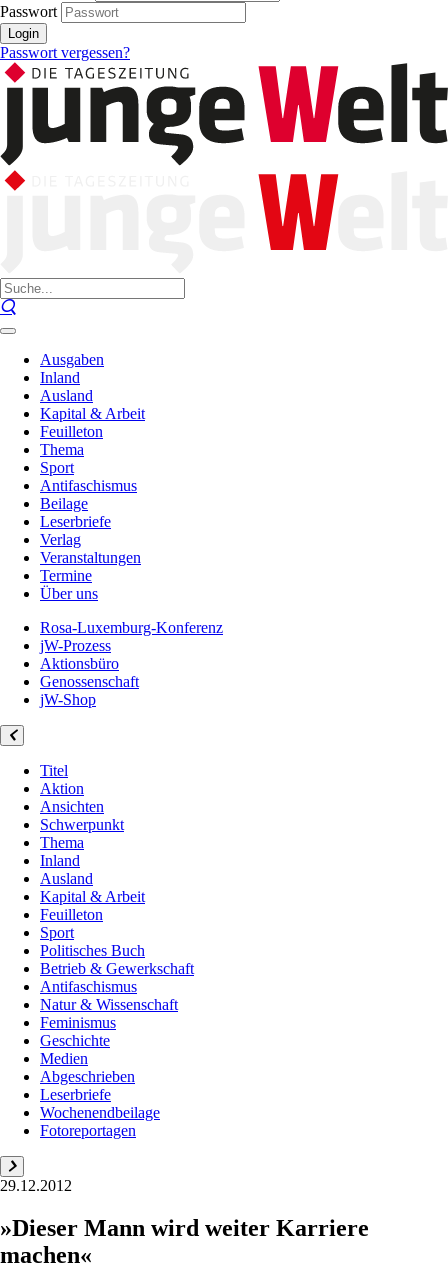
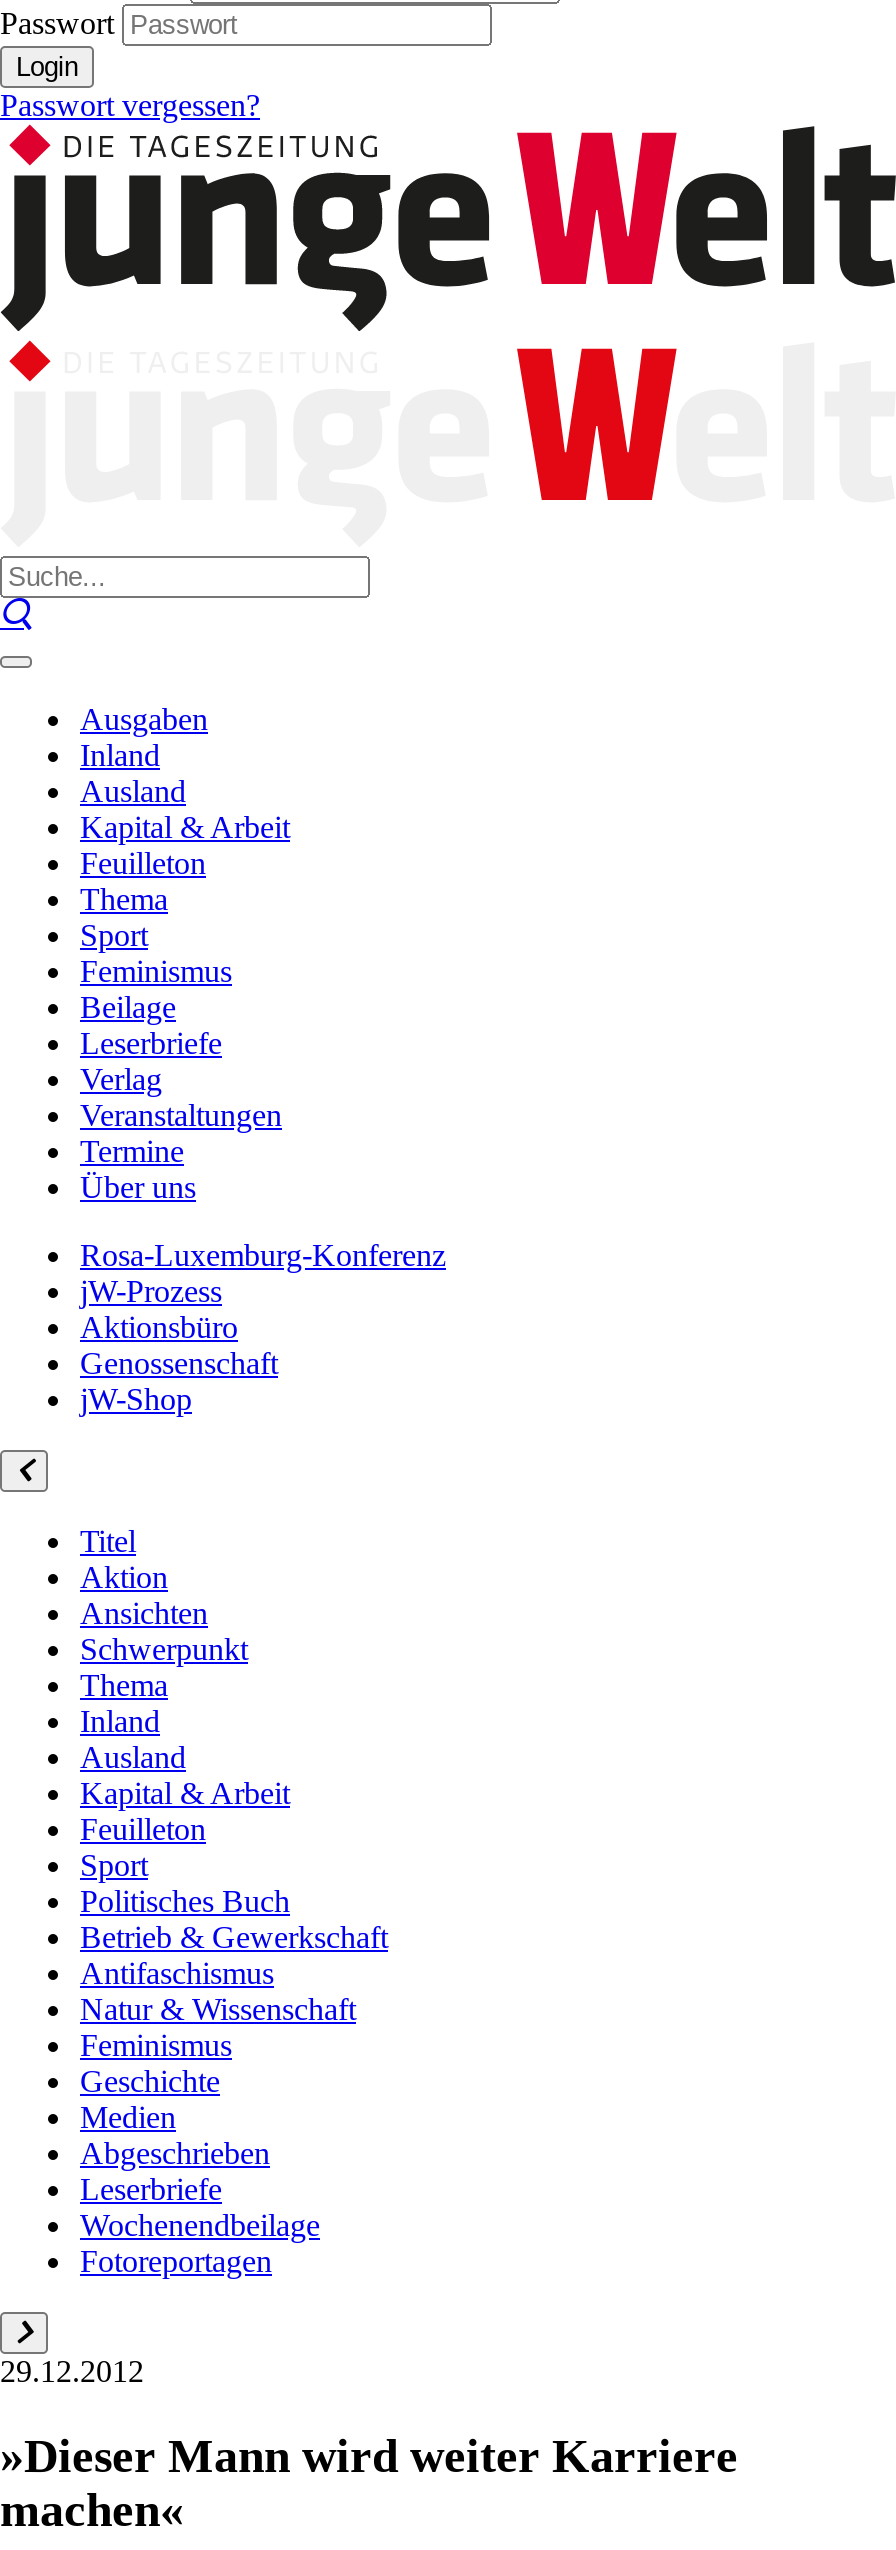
- Antifaschismus
+ Feminismus
